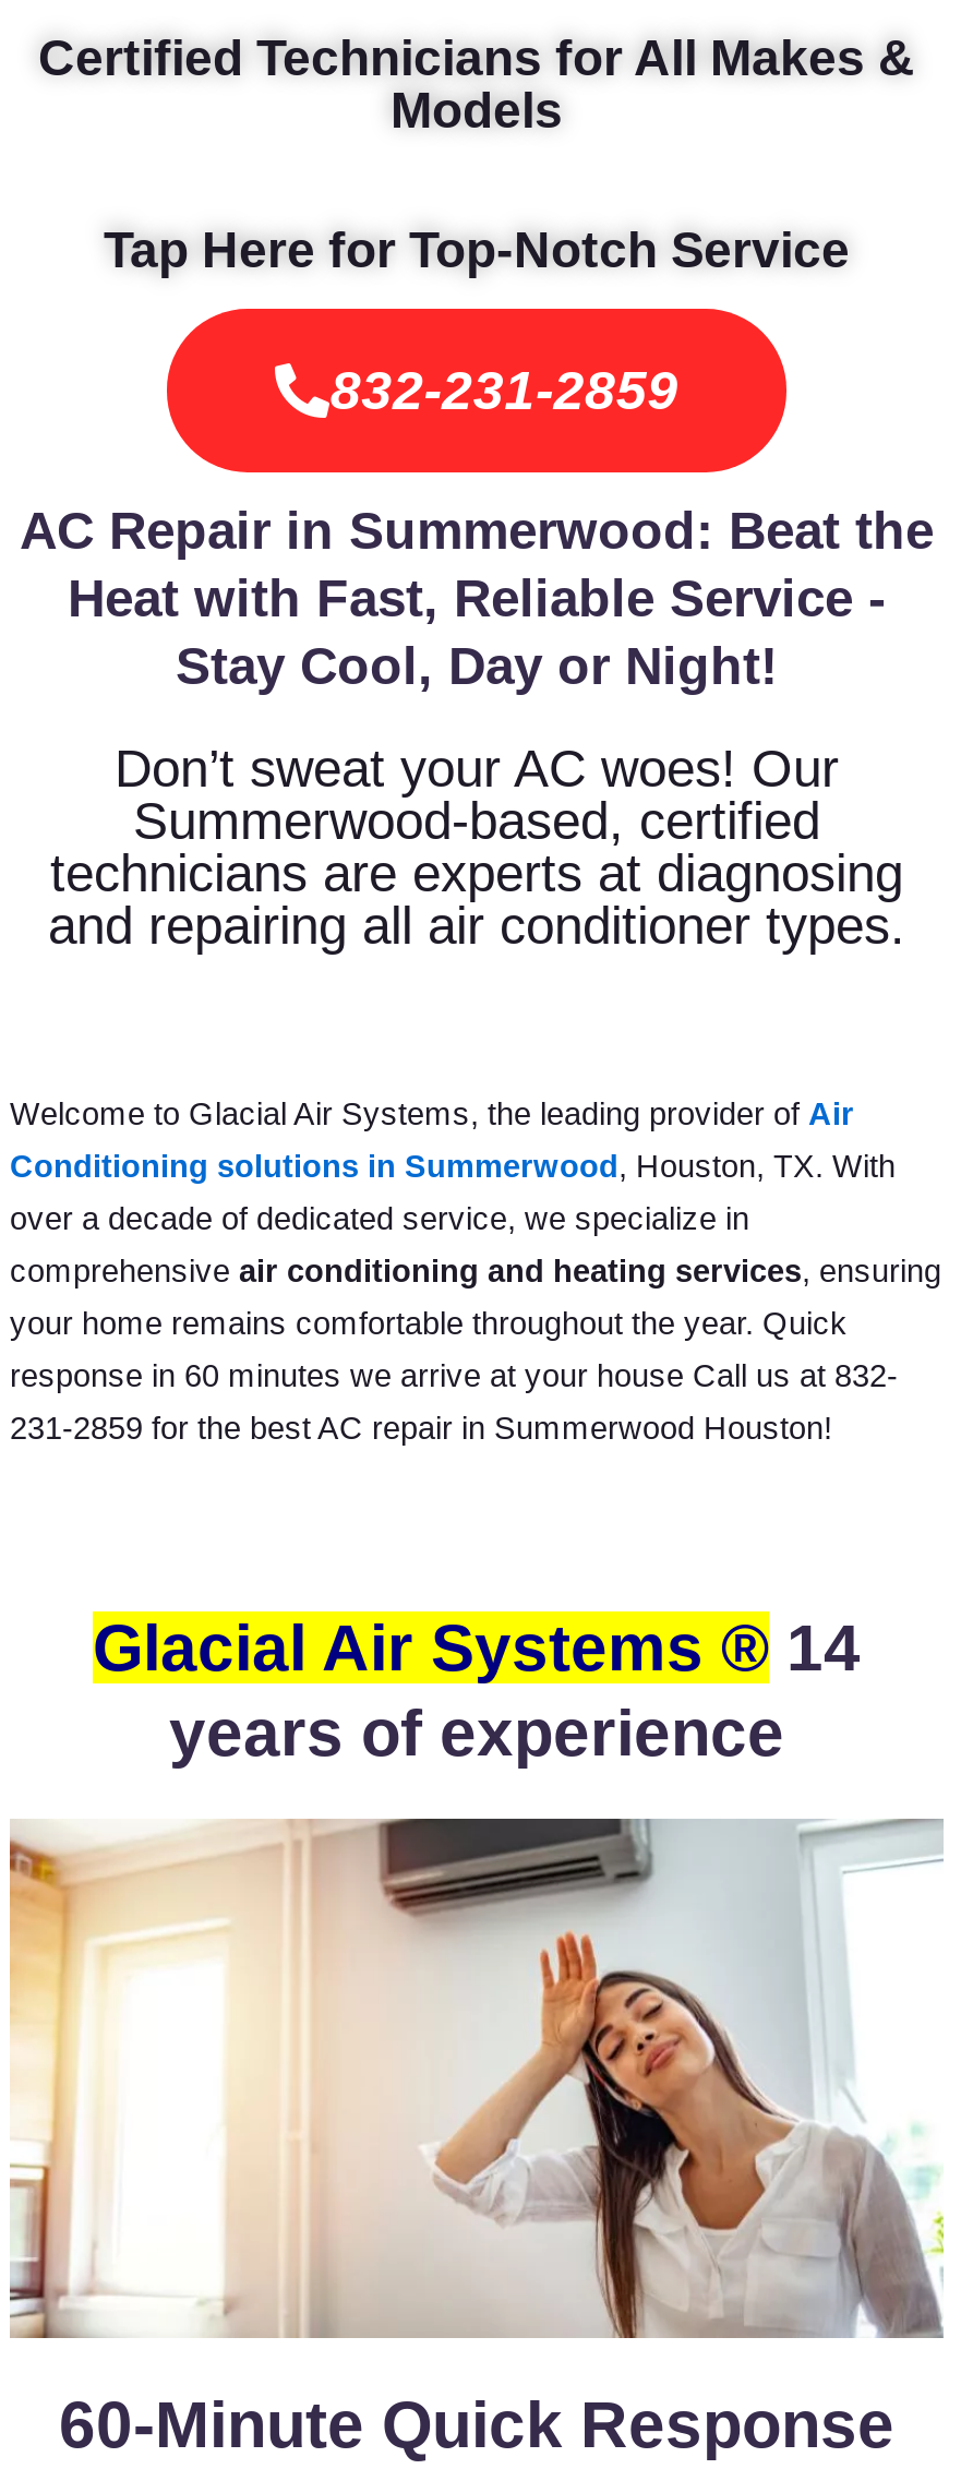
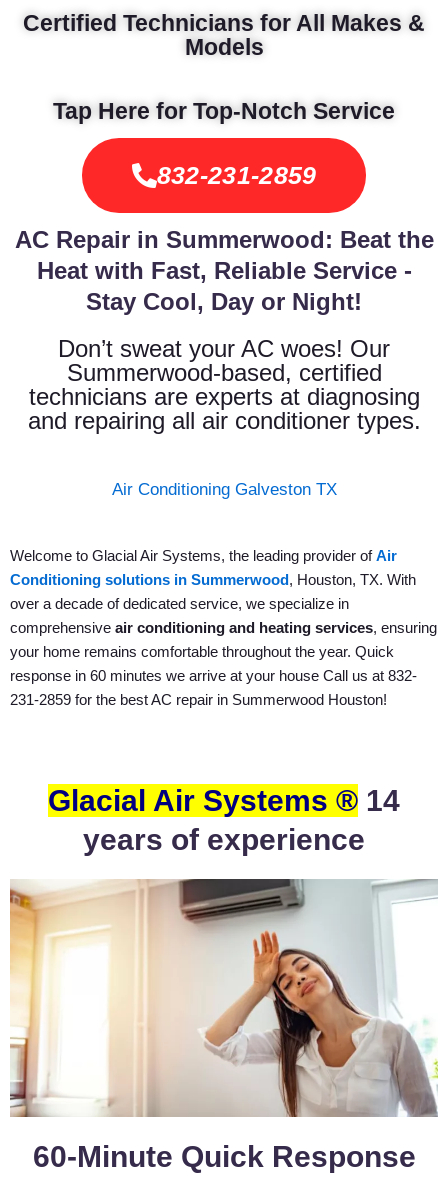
+ Air Conditioning Galveston TX
